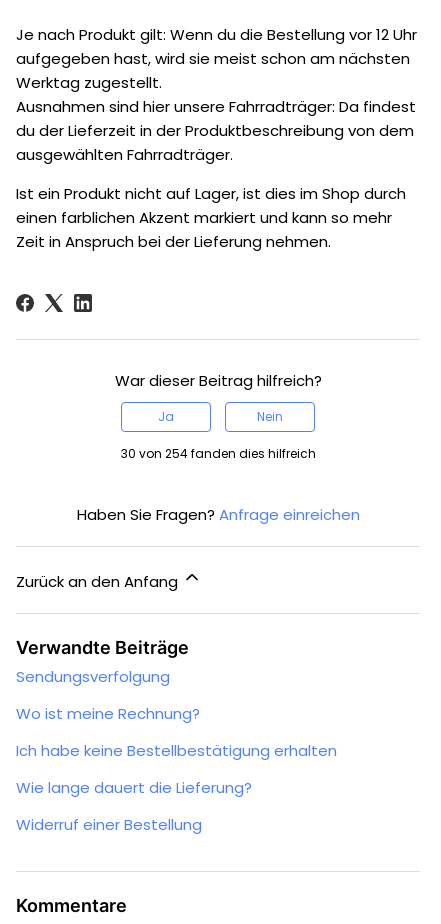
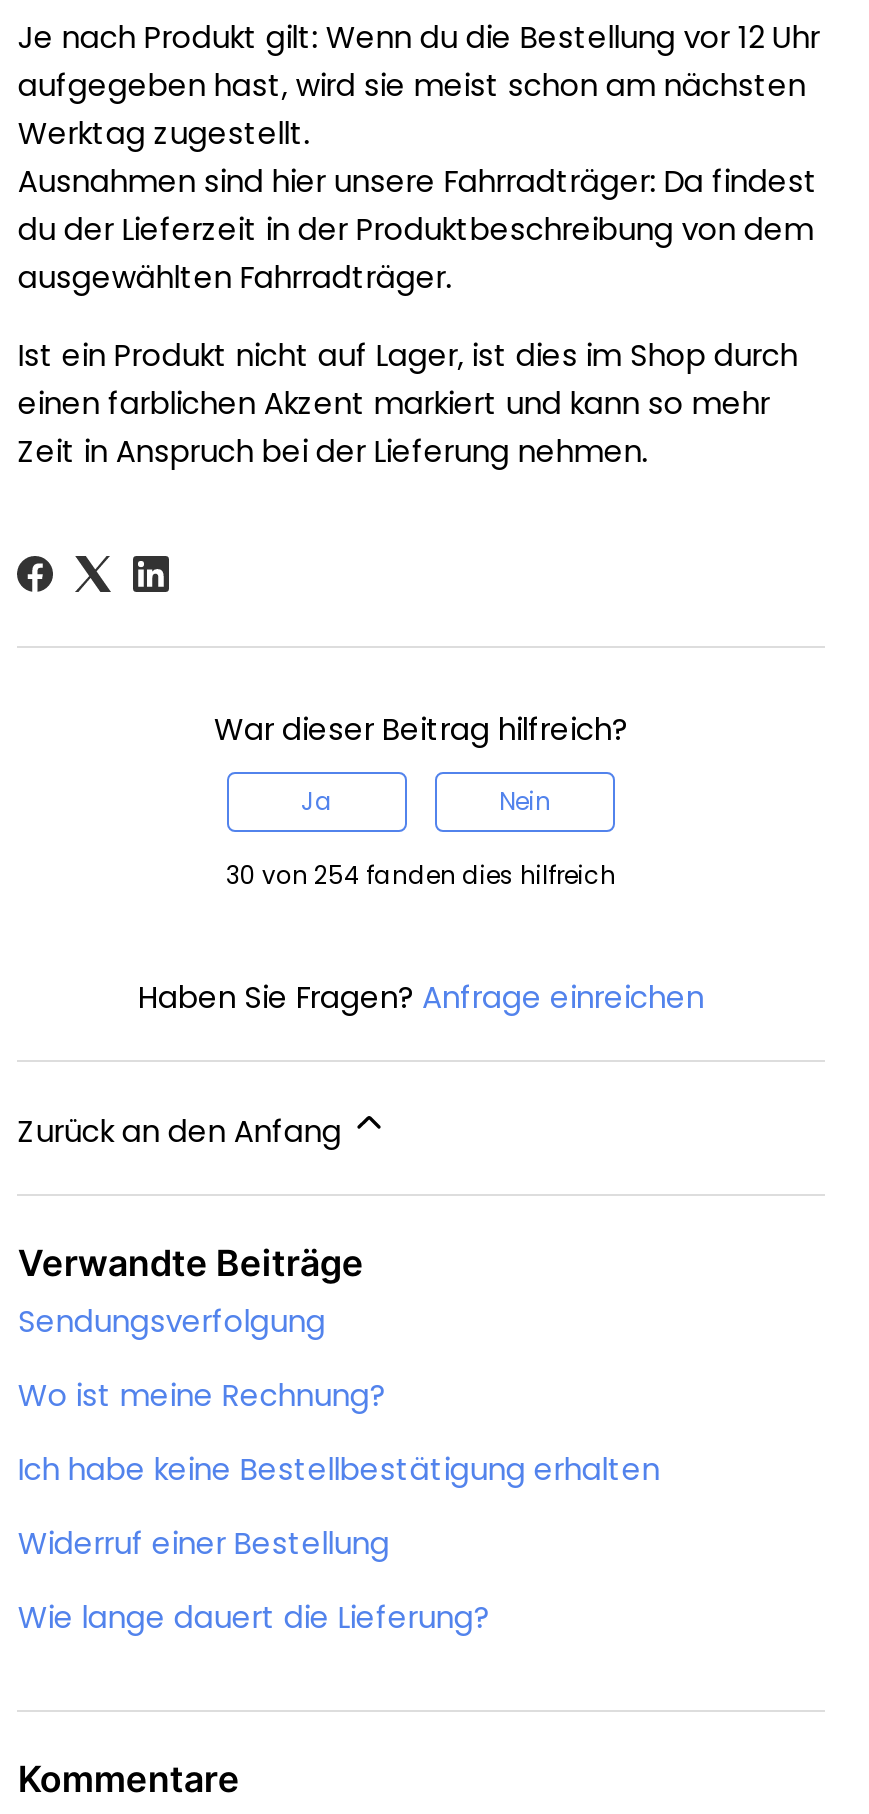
moved down: Wie lange dauert die Lieferung?

moved up: Widerruf einer Bestellung
